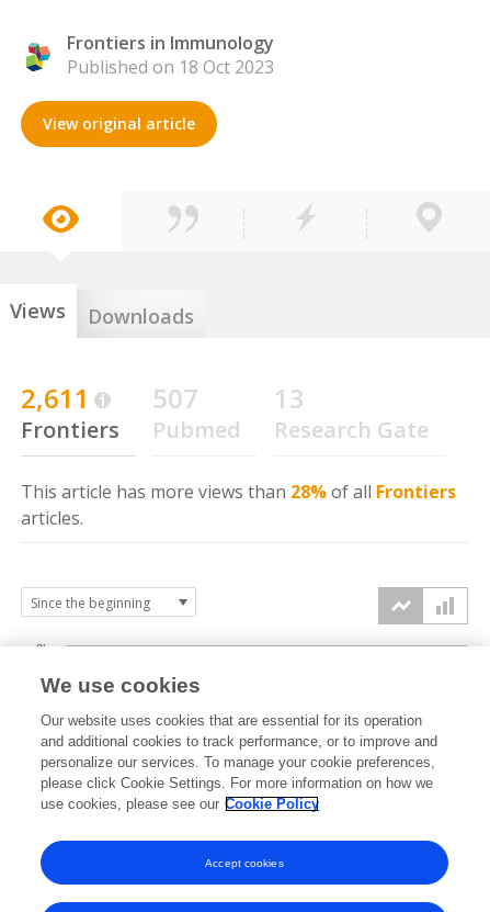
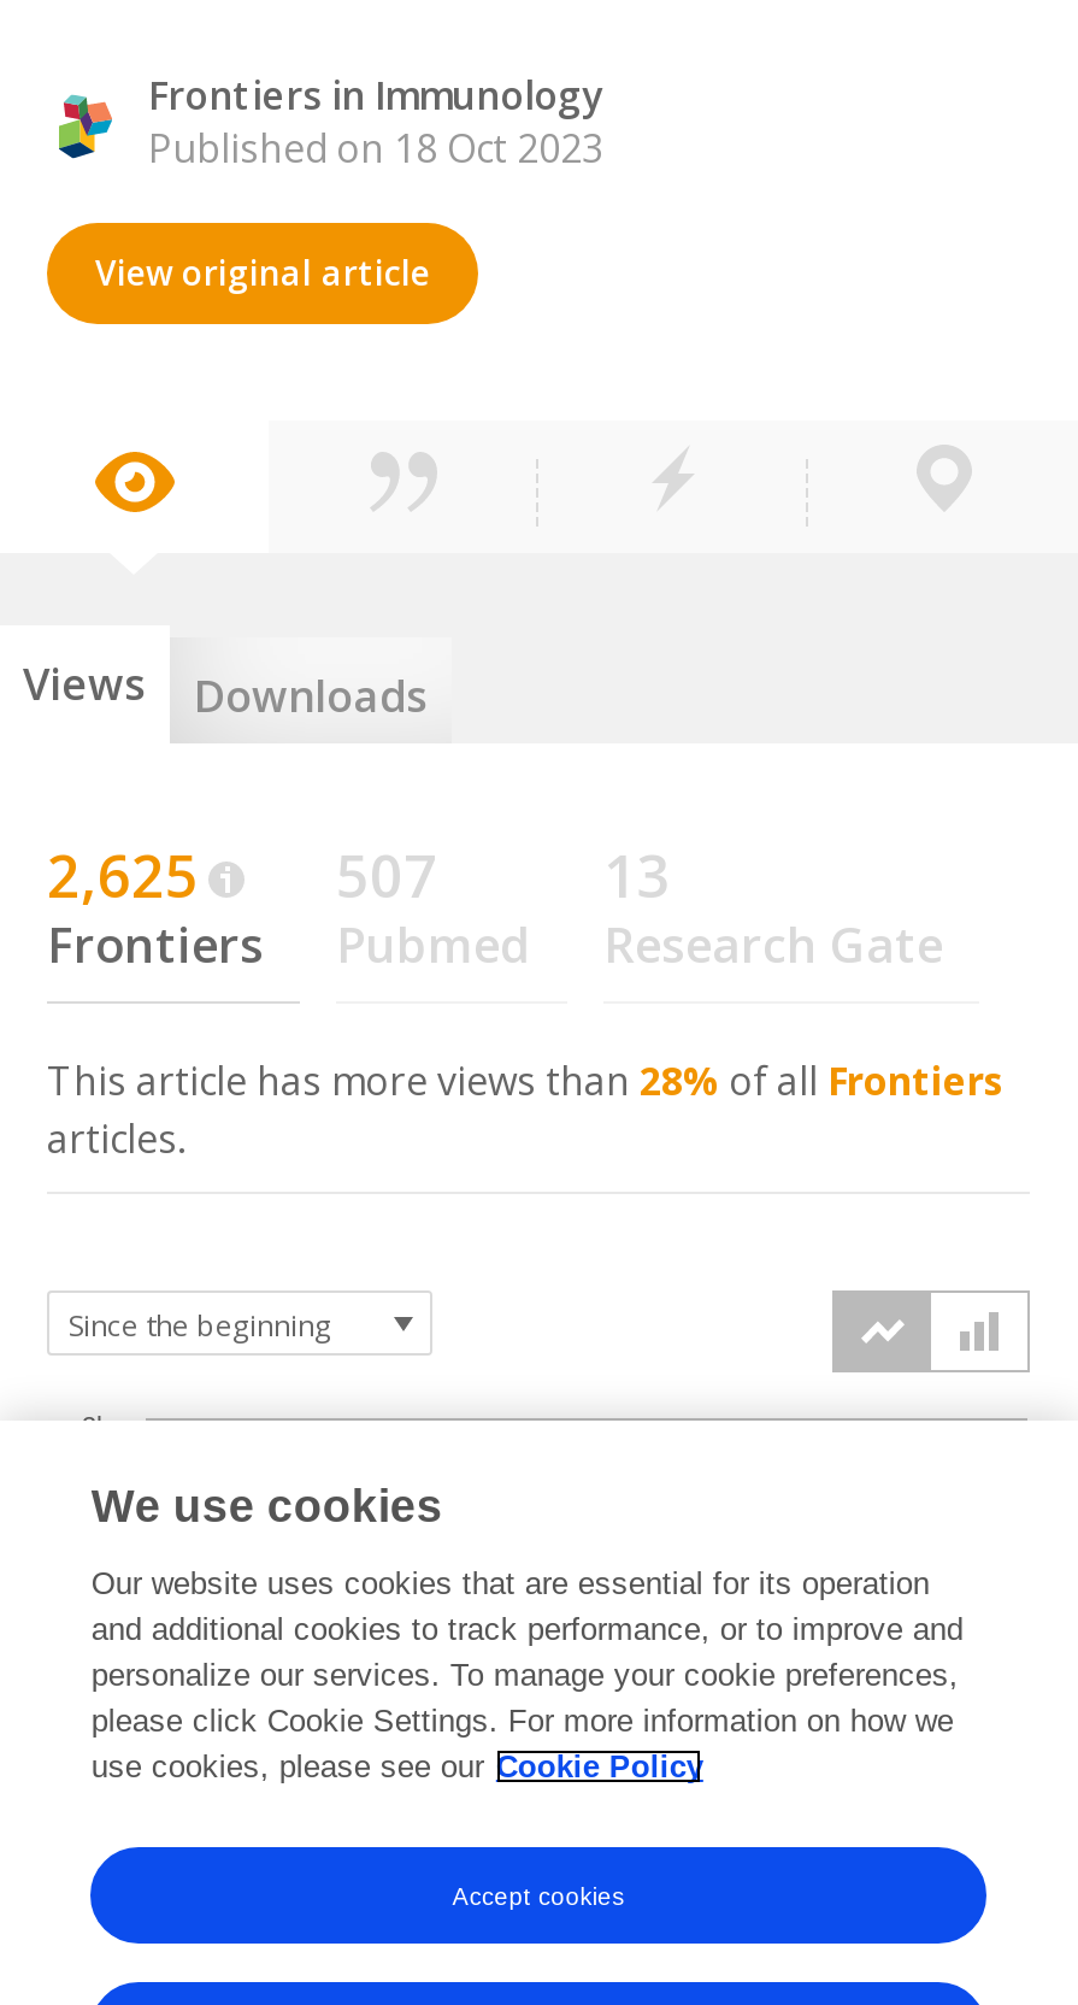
- 2,611
+ 2,625
